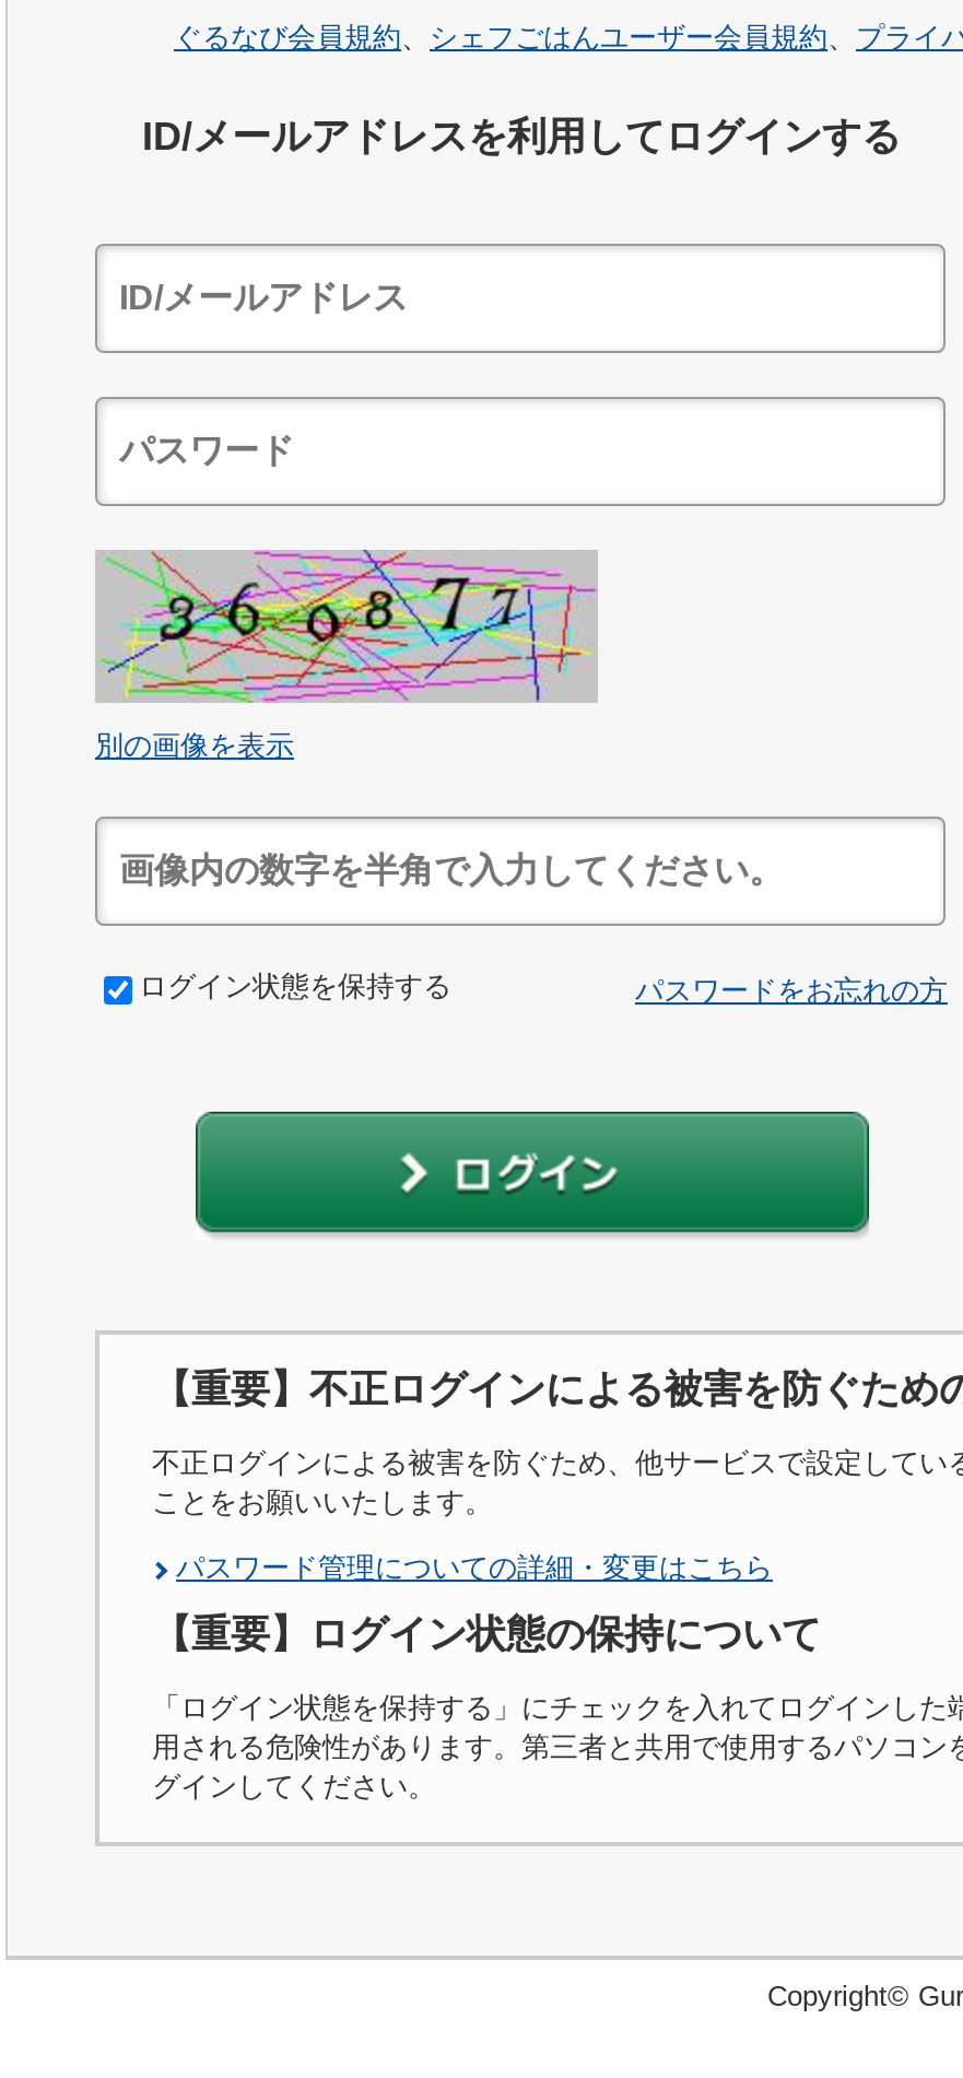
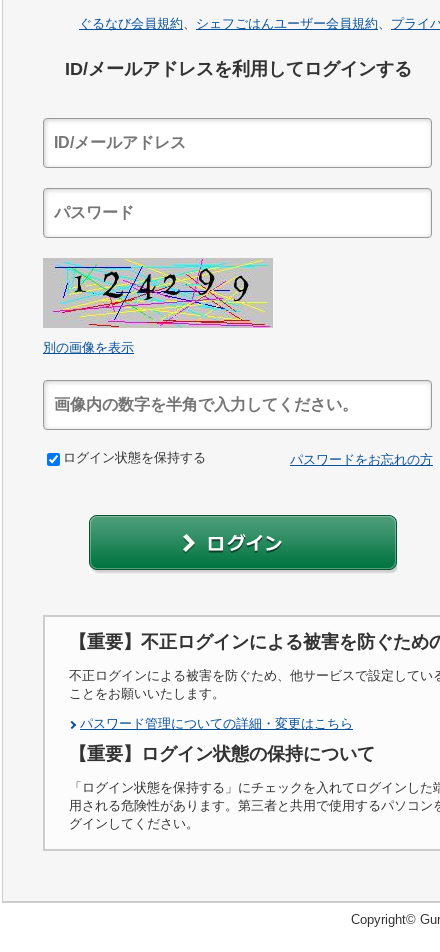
- [image]
+ [image]
